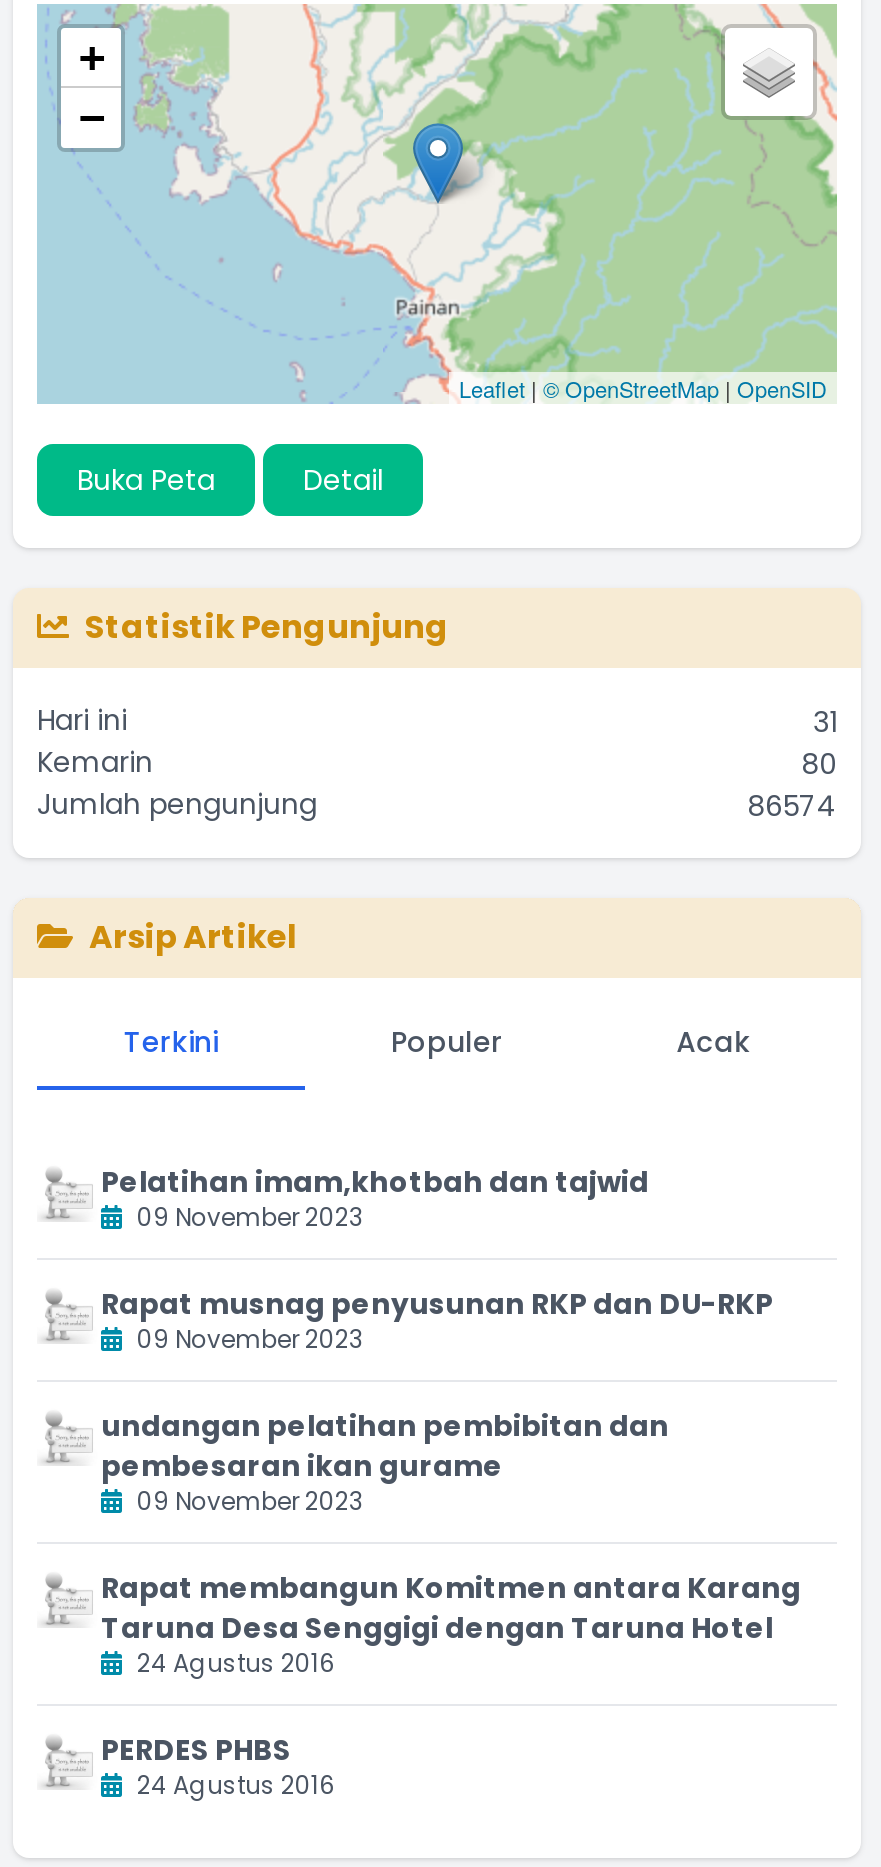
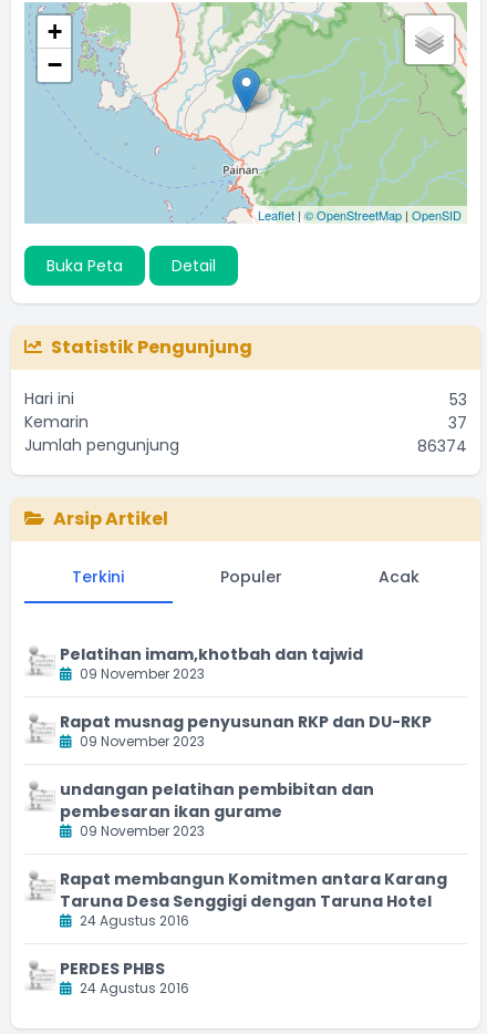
- 31
+ 53

- 80
+ 37

- 86574
+ 86374
